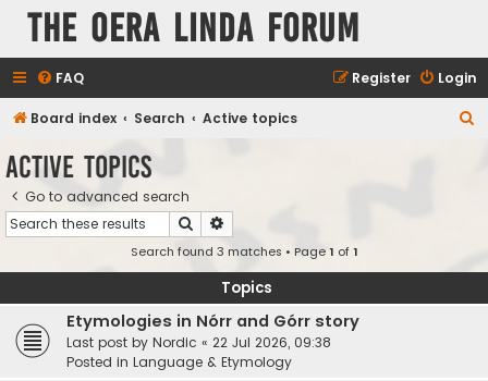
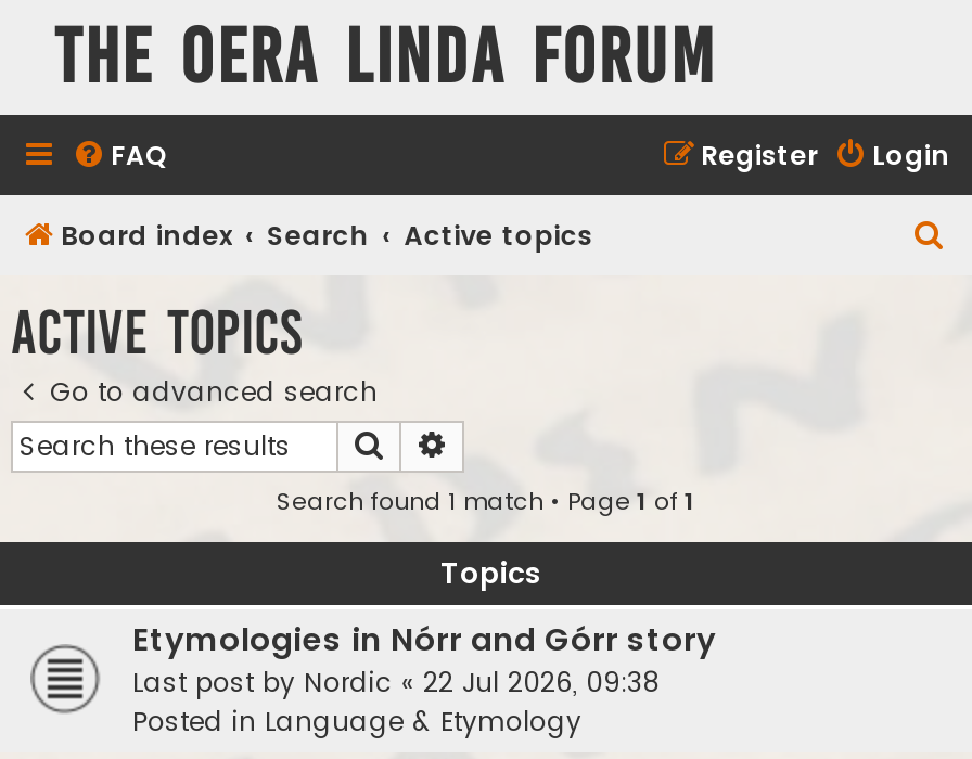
- Search found 3 matches • Page 1 of 1
+ Search found 1 match • Page 1 of 1
